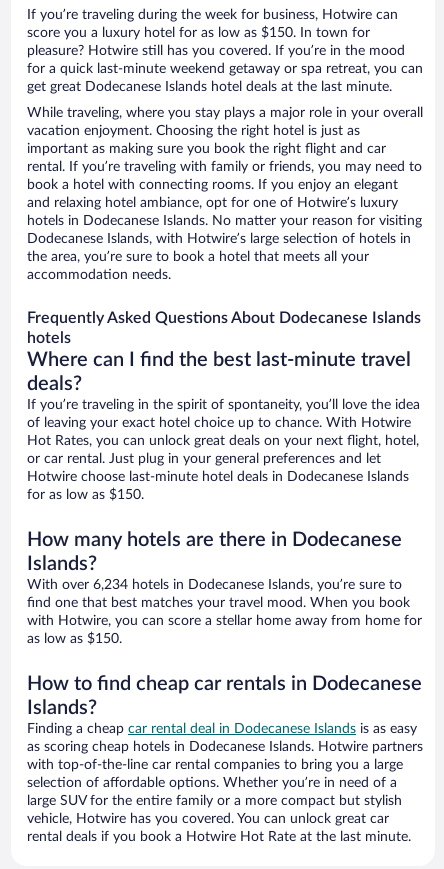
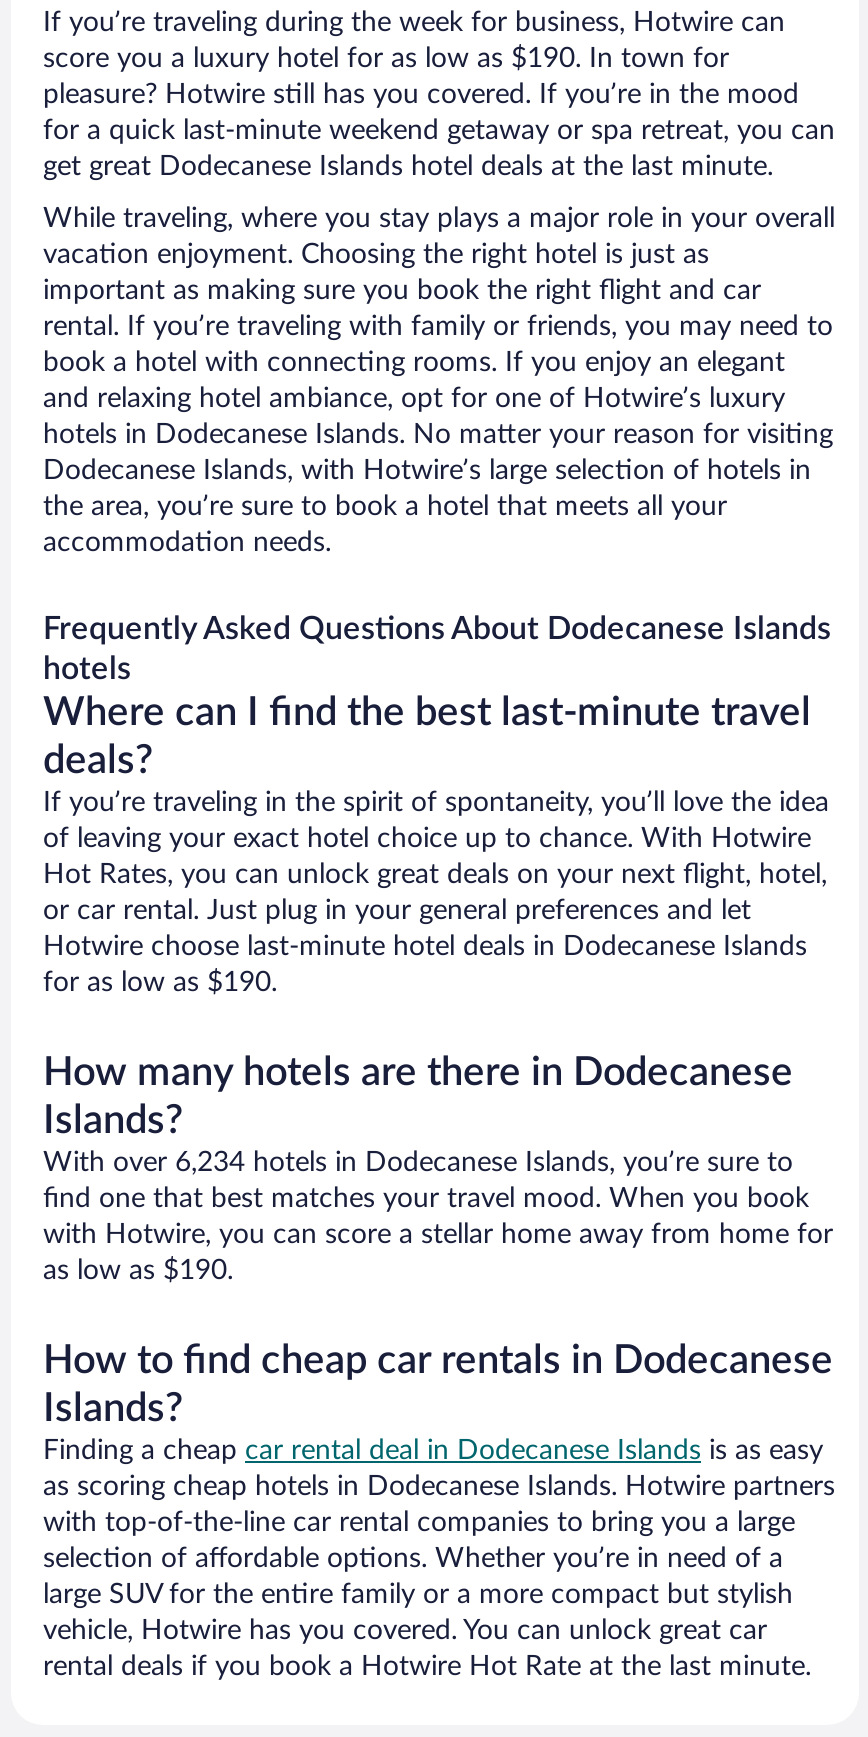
- score you a luxury hotel for as low as $150. In town for
+ score you a luxury hotel for as low as $190. In town for

- for as low as $150.
+ for as low as $190.

- as low as $150.
+ as low as $190.
